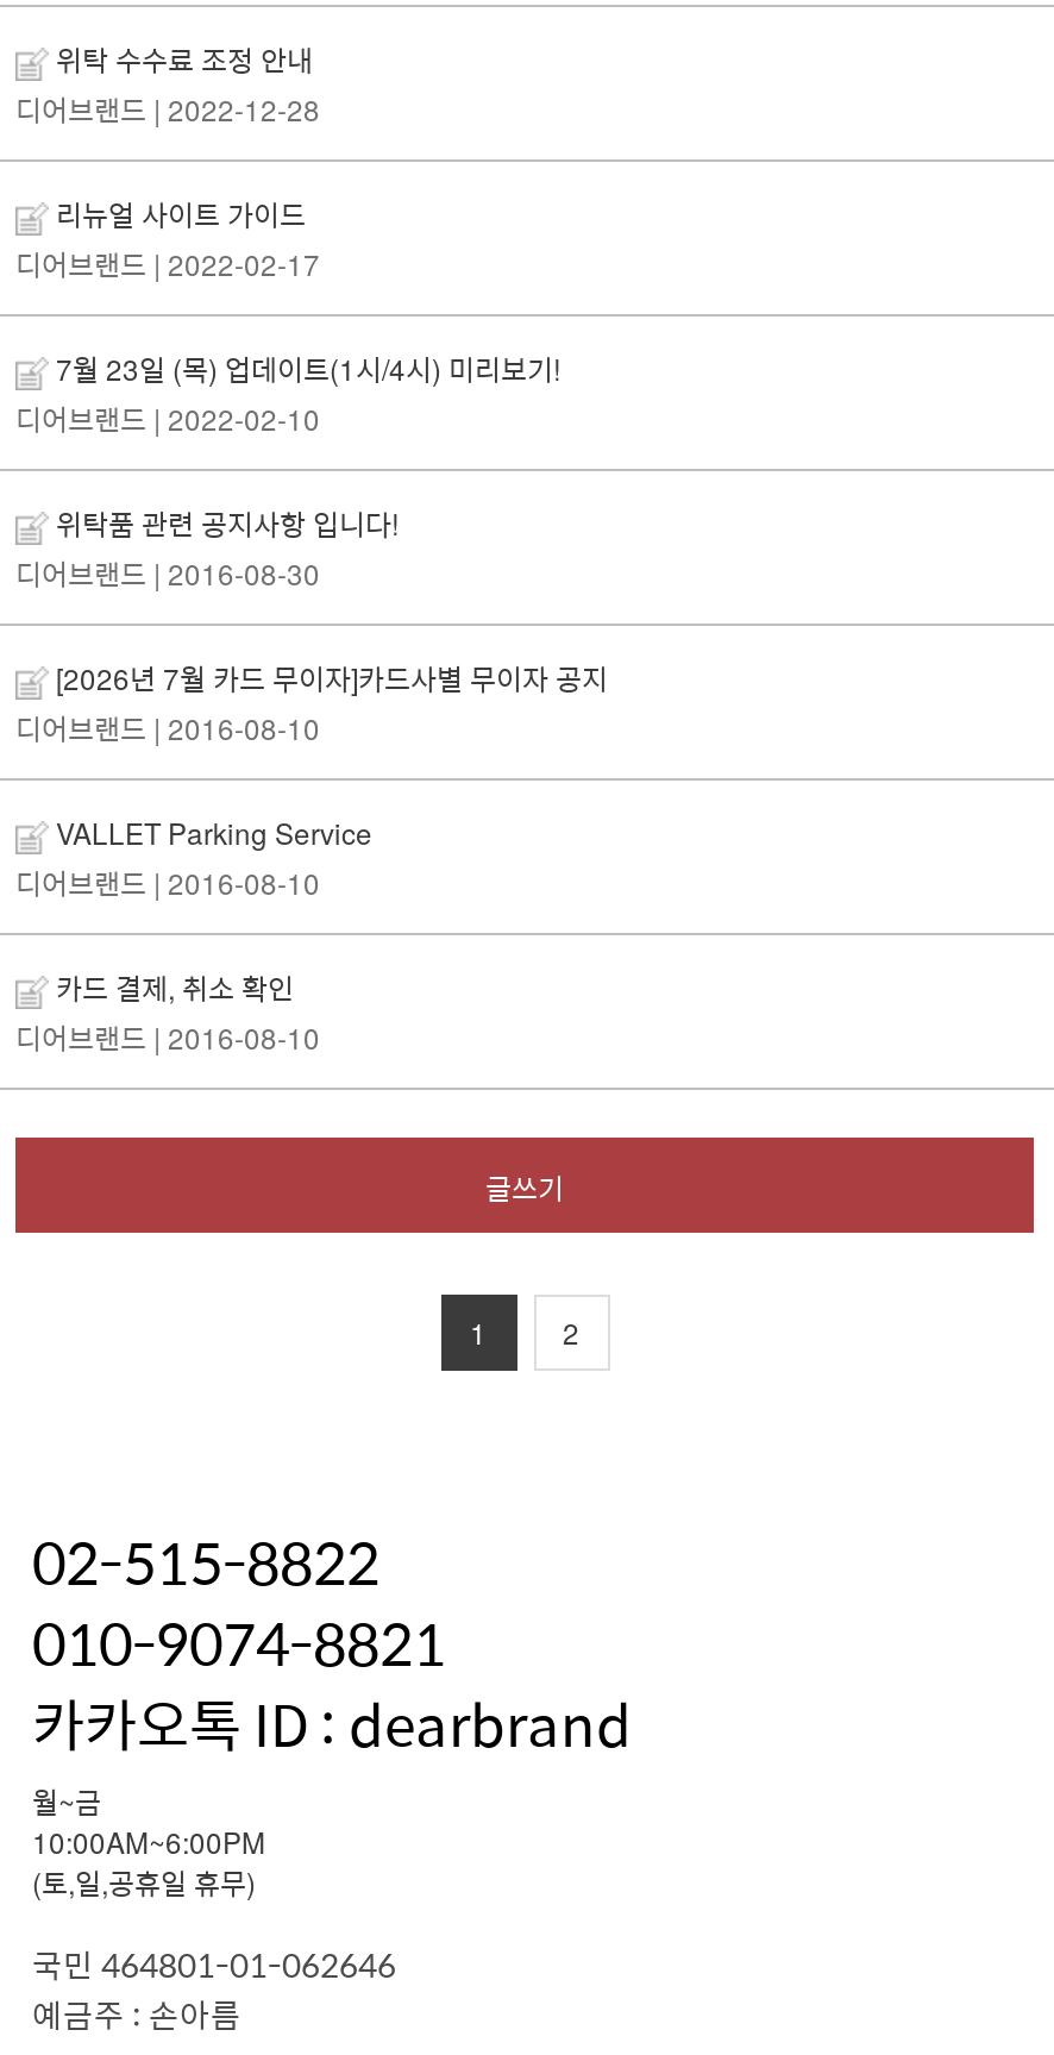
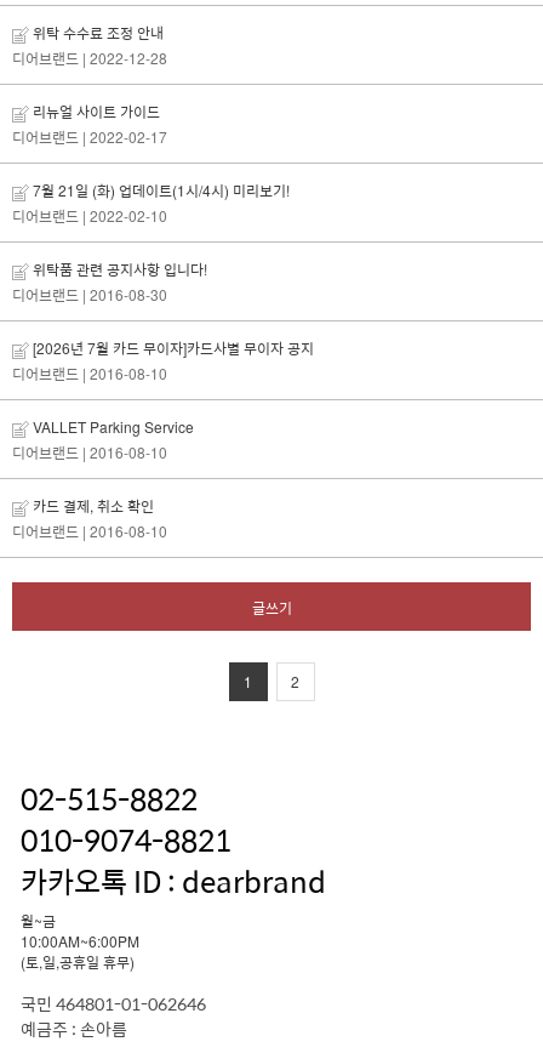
- 7월 23일 (목) 업데이트(1시/4시) 미리보기!
+ 7월 21일 (화) 업데이트(1시/4시) 미리보기!
